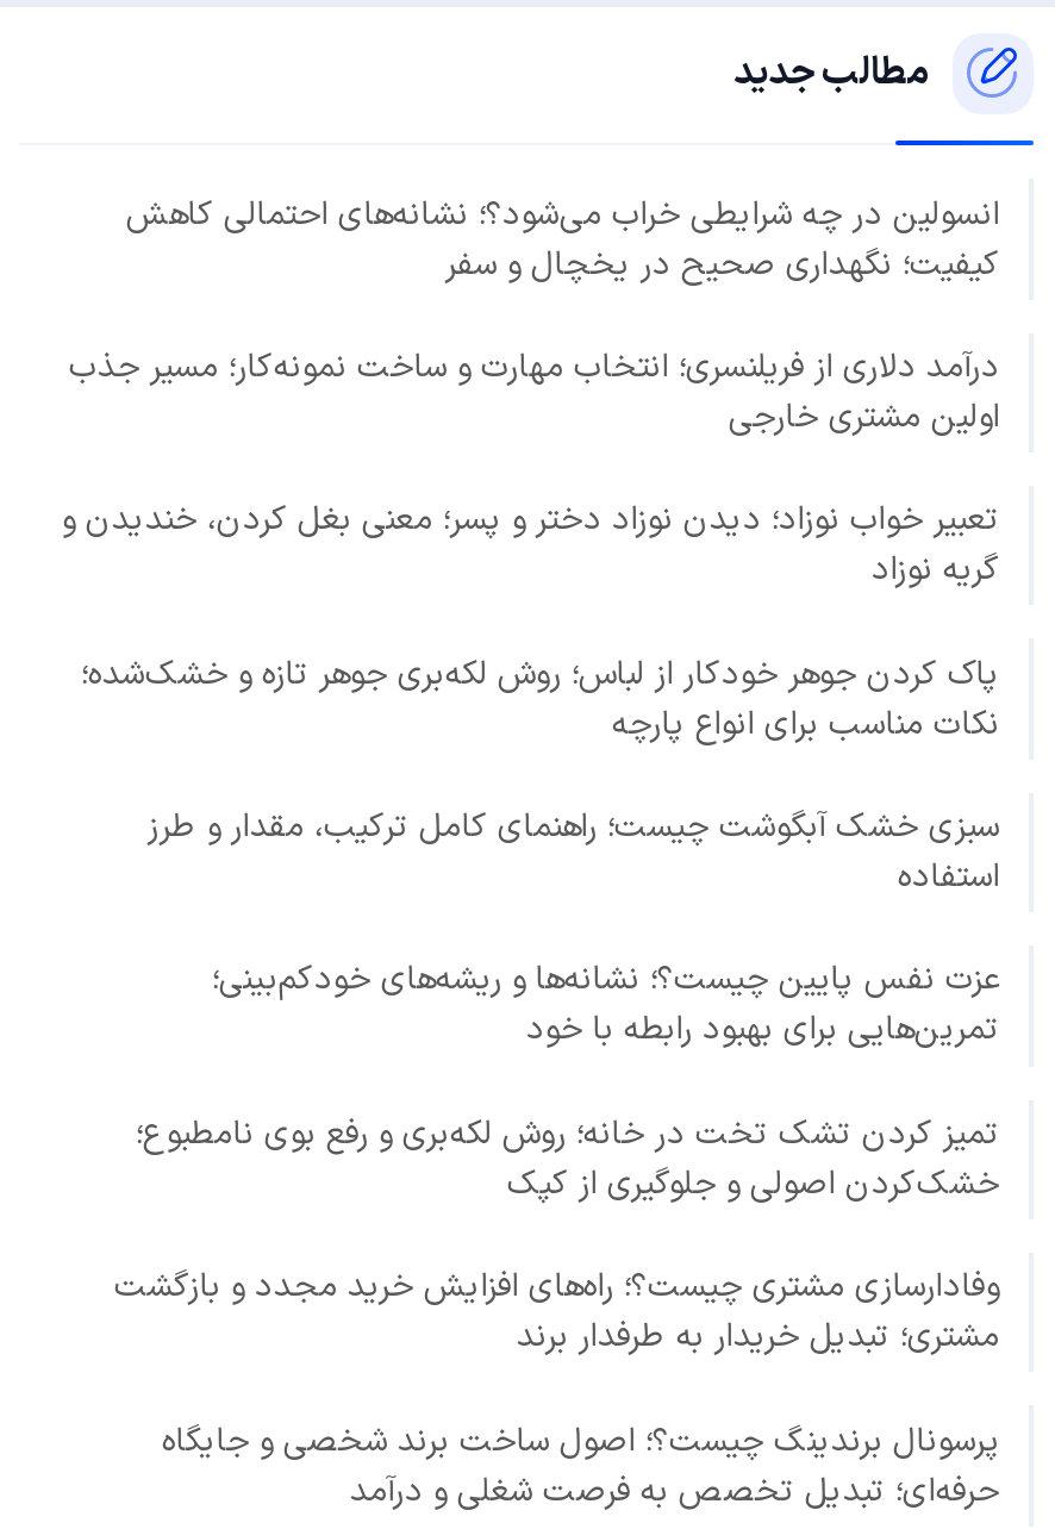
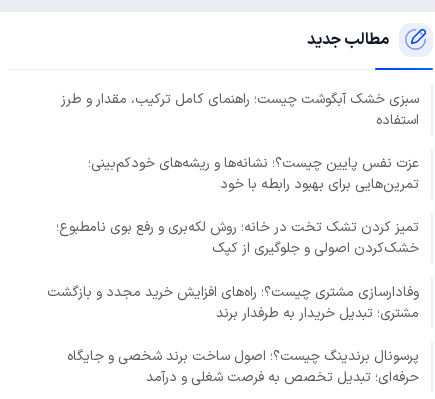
- انسولین در چه شرایطی خراب می‌شود؟؛ نشانه‌های احتمالی کاهش
- کیفیت؛ نگهداری صحیح در یخچال و سفر
- درآمد دلاری از فریلنسری؛ انتخاب مهارت و ساخت نمونه‌کار؛ مسیر جذب
- اولین مشتری خارجی
- تعبیر خواب نوزاد؛ دیدن نوزاد دختر و پسر؛ معنی بغل کردن، خندیدن و
- گریه نوزاد
- پاک کردن جوهر خودکار از لباس؛ روش لکه‌بری جوهر تازه و خشک‌شده؛
- نکات مناسب برای انواع پارچه
